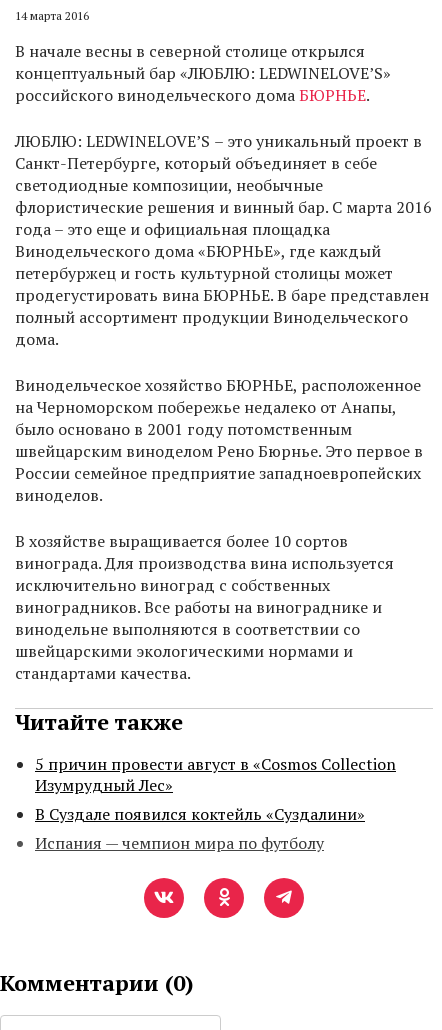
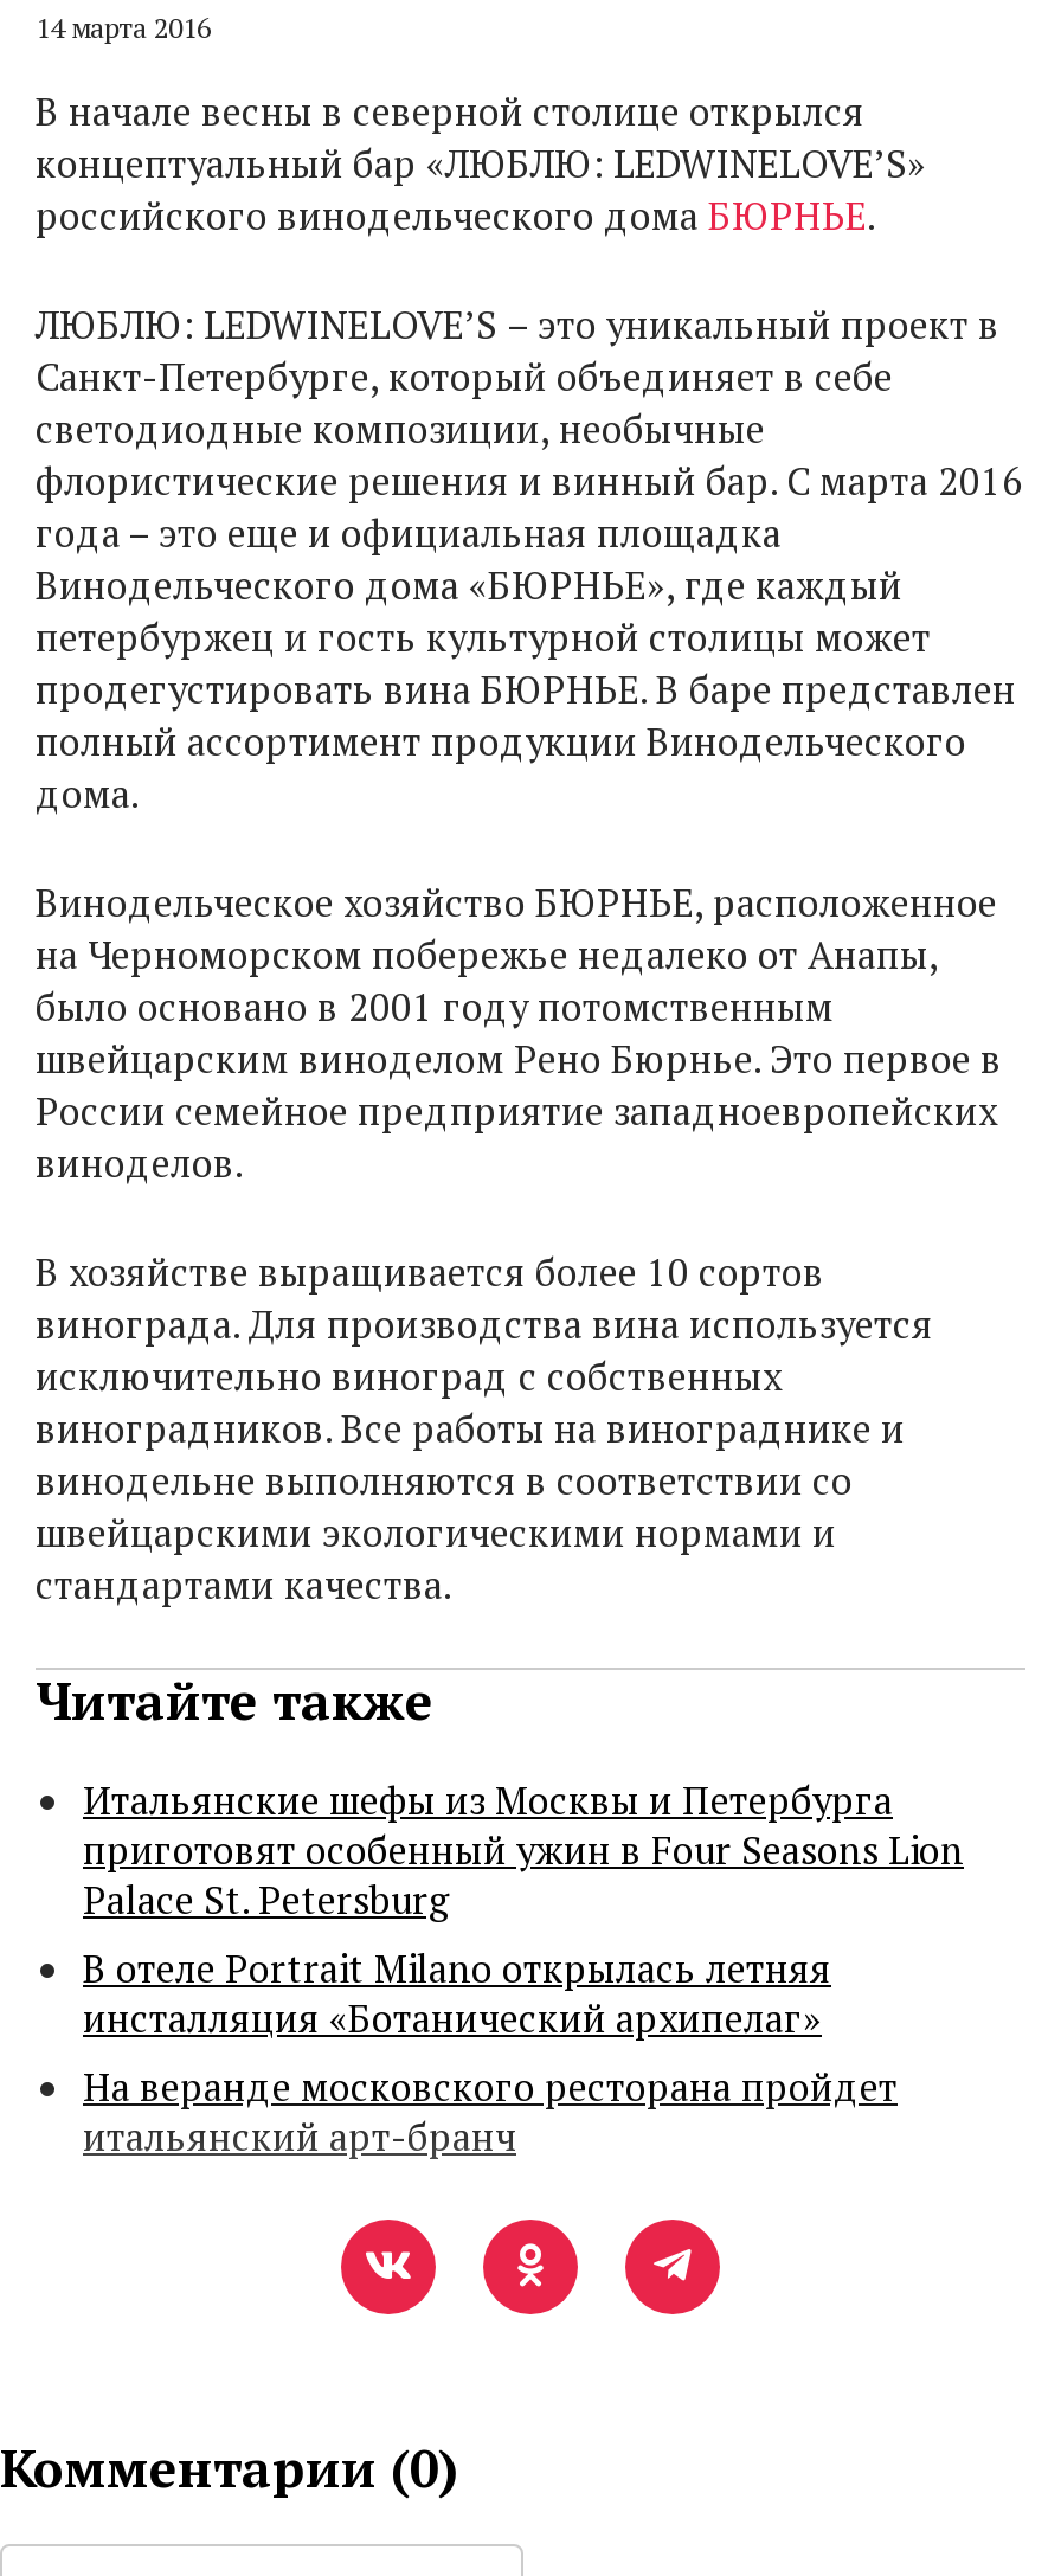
- 5 причин провести август в «Cosmos Collection
- Изумрудный Лес»
- В Суздале появился коктейль «Суздалини»
- Испания — чемпион мира по футболу
+ Итальянские шефы из Москвы и Петербурга
+ приготовят особенный ужин в Four Seasons Lion
+ Palace St. Petersburg
+ В отеле Portrait Milano открылась летняя
+ инсталляция «Ботанический архипелаг»
+ На веранде московского ресторана пройдет
+ итальянский арт-бранч
